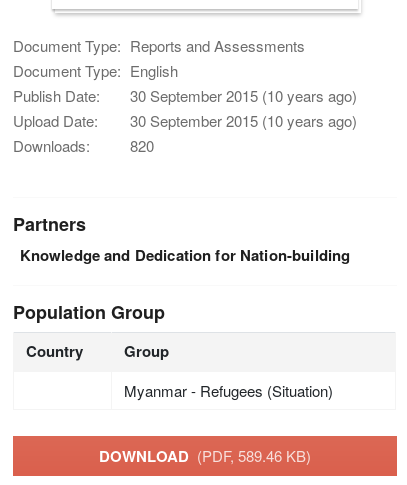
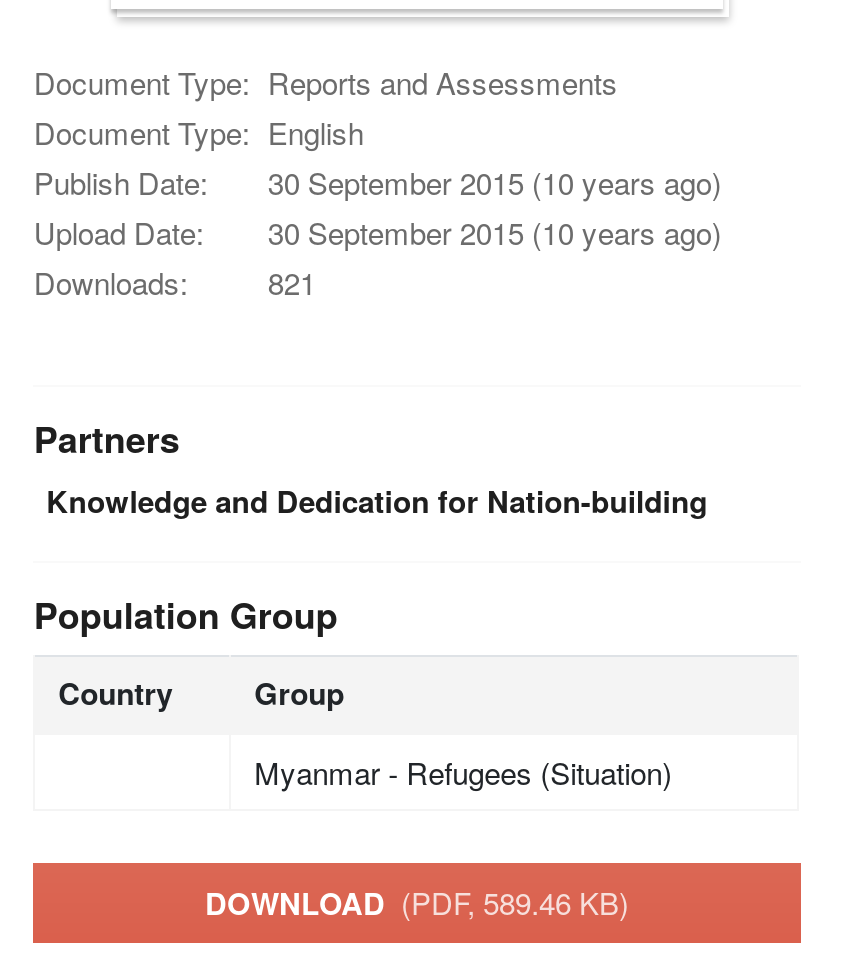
- Downloads: 820
+ Downloads: 821
